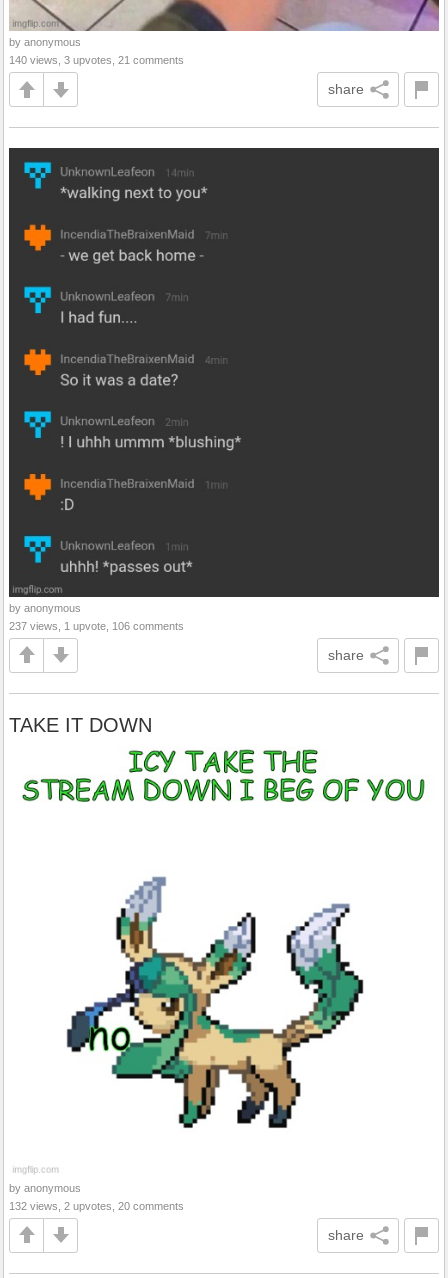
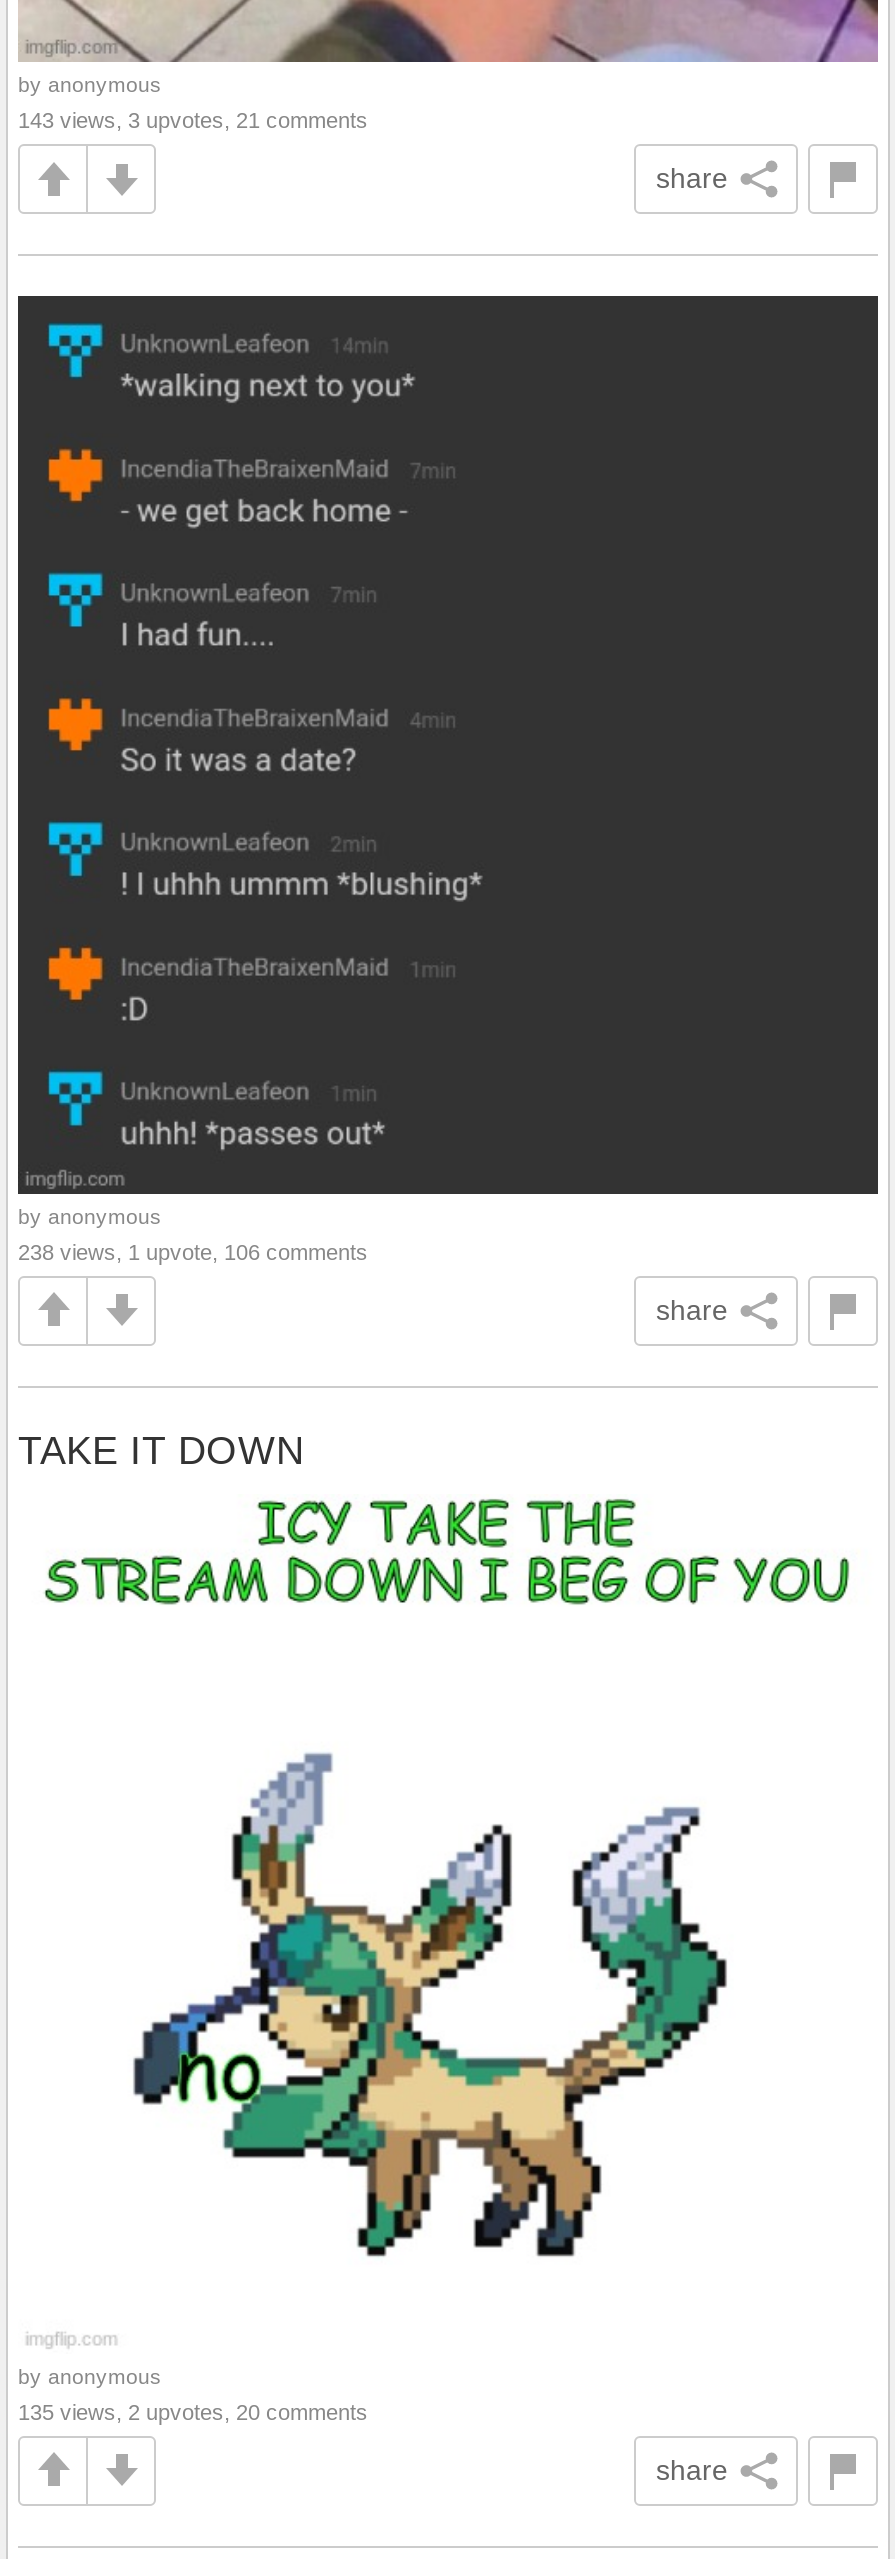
- 140 views, 3 upvotes, 21 comments
+ 143 views, 3 upvotes, 21 comments

- 237 views, 1 upvote, 106 comments
+ 238 views, 1 upvote, 106 comments

- 132 views, 2 upvotes, 20 comments
+ 135 views, 2 upvotes, 20 comments
